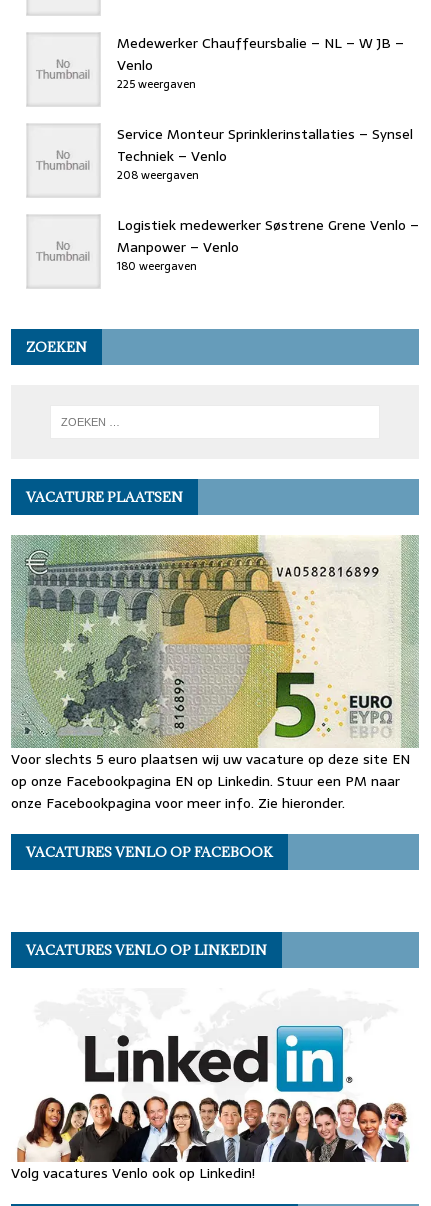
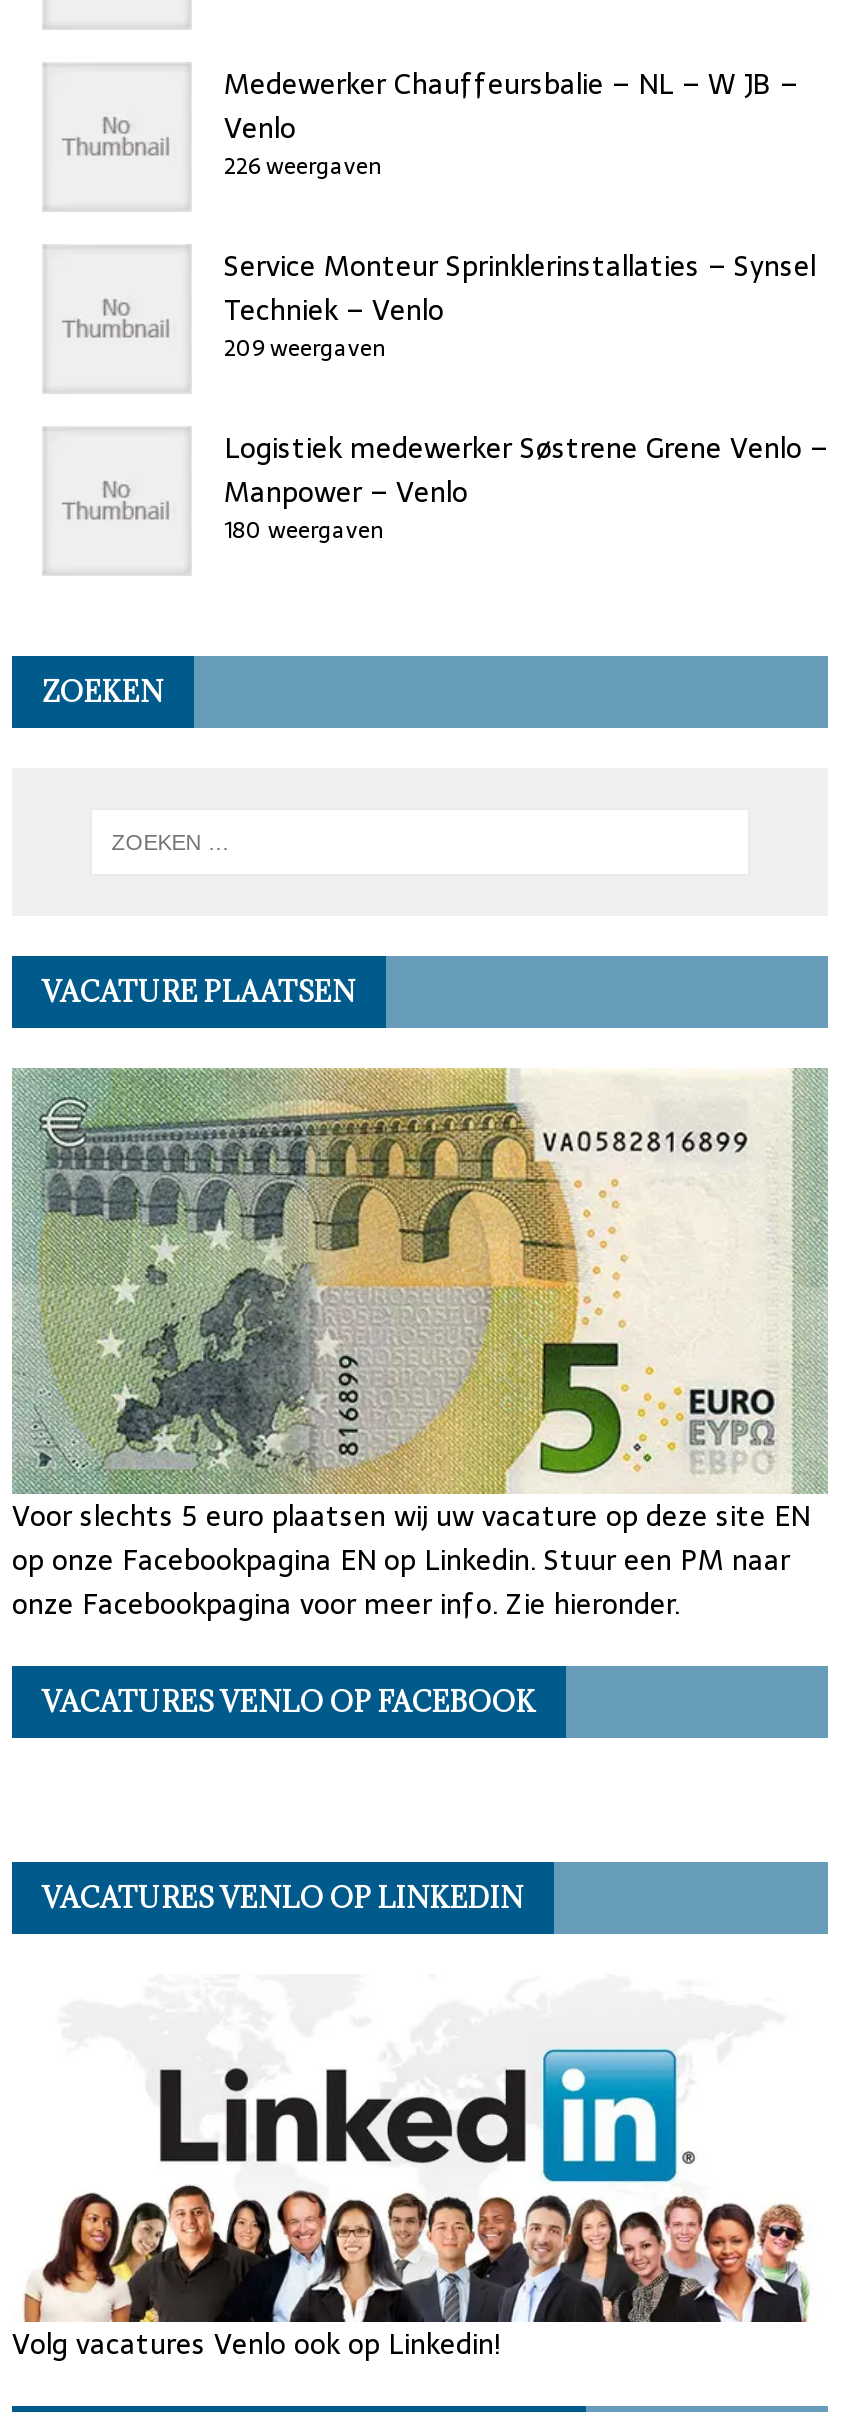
- 225 weergaven
+ 226 weergaven

- 208 weergaven
+ 209 weergaven
